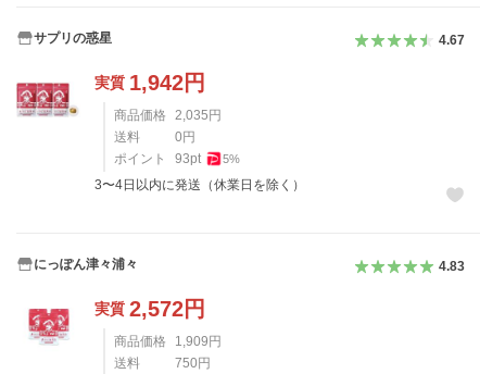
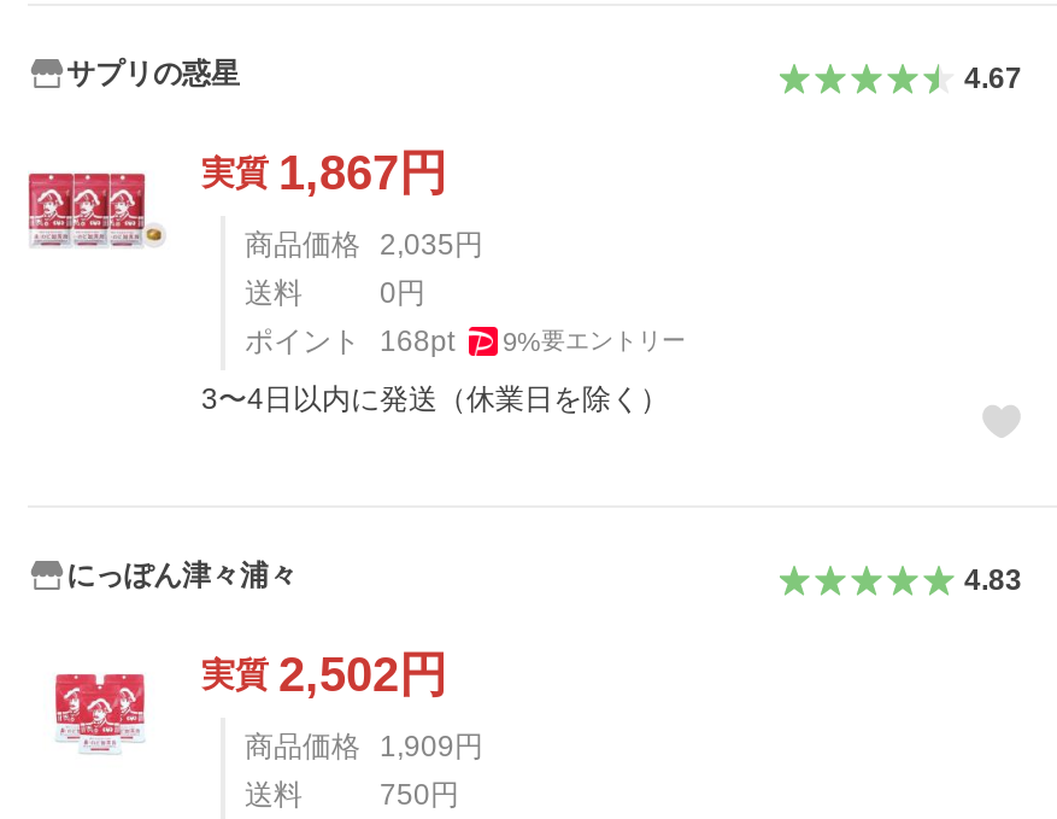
- 実質1,942円
+ 実質1,867円

- ポイント 93pt
- 5%
+ ポイント 168pt
+ 9%要エントリー

- 実質2,572円
+ 実質2,502円
